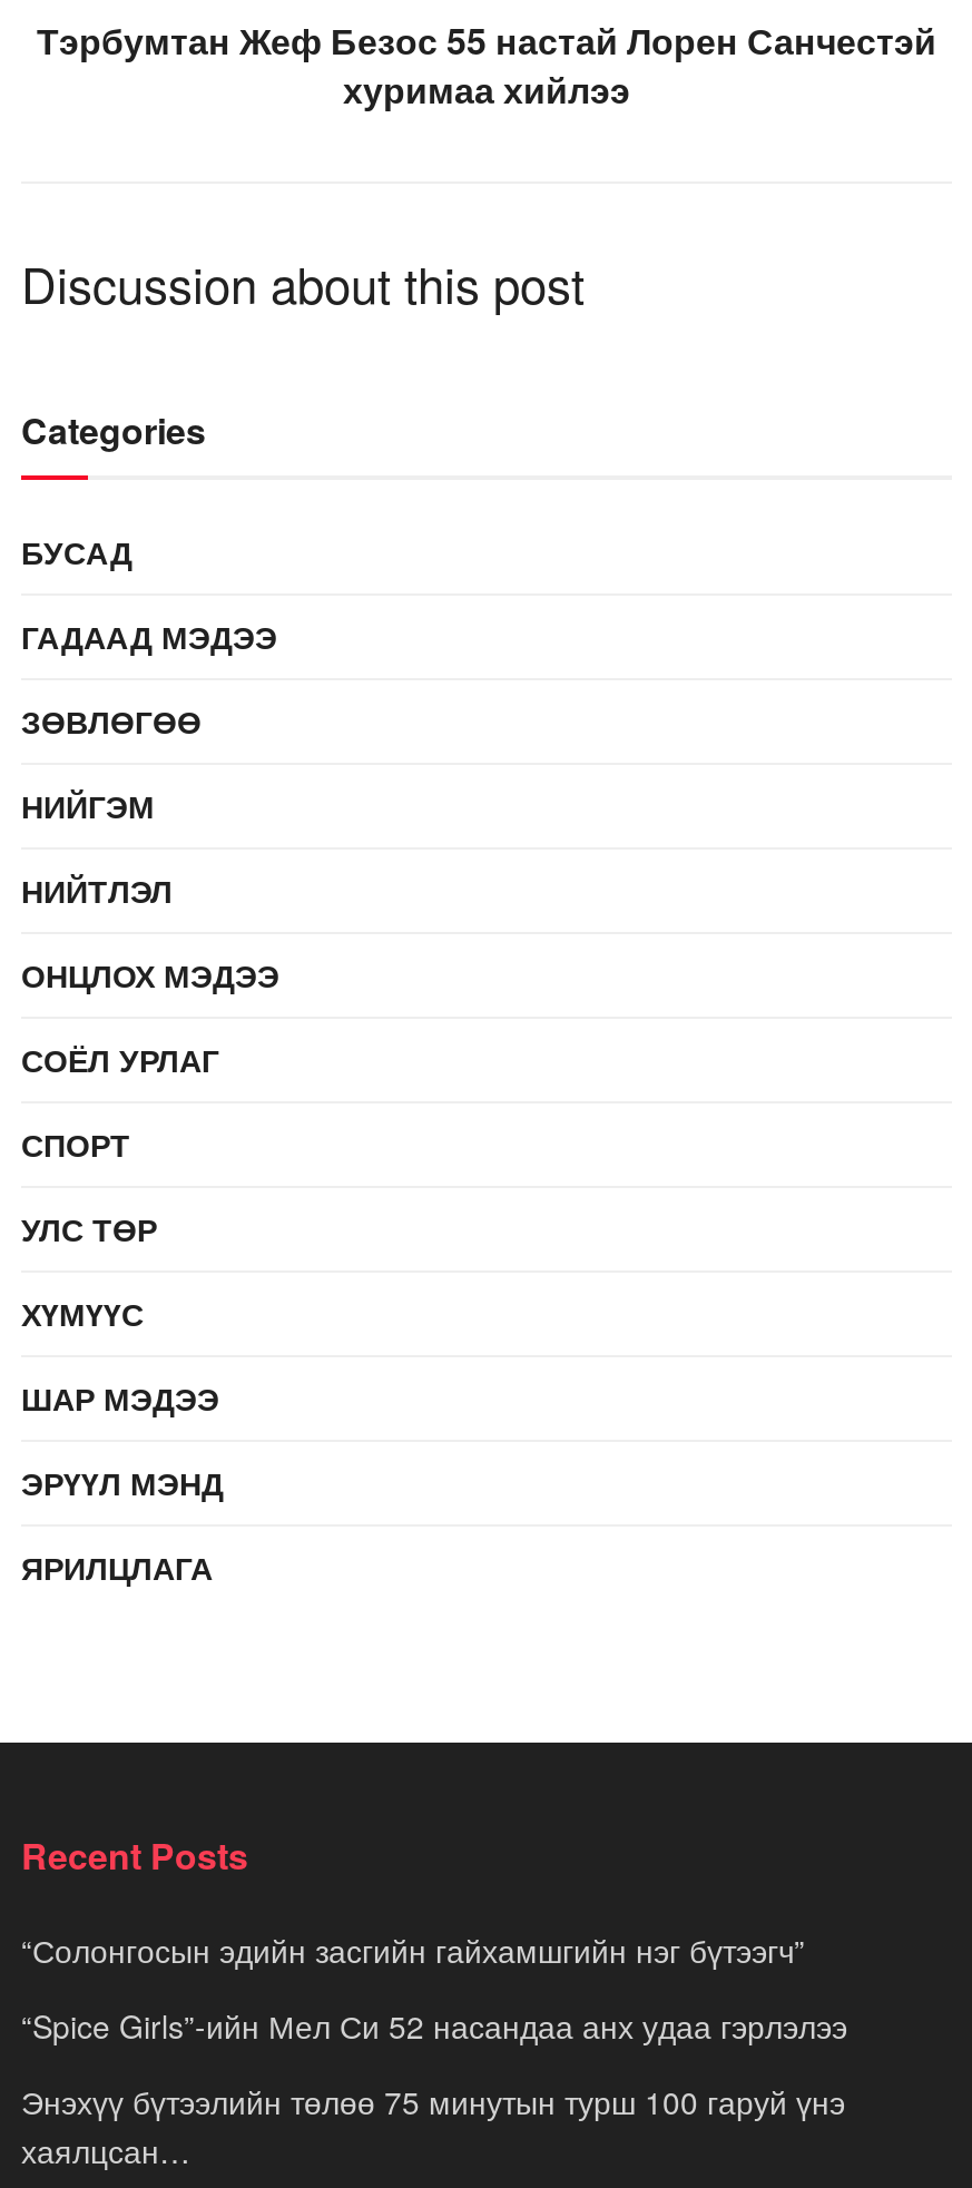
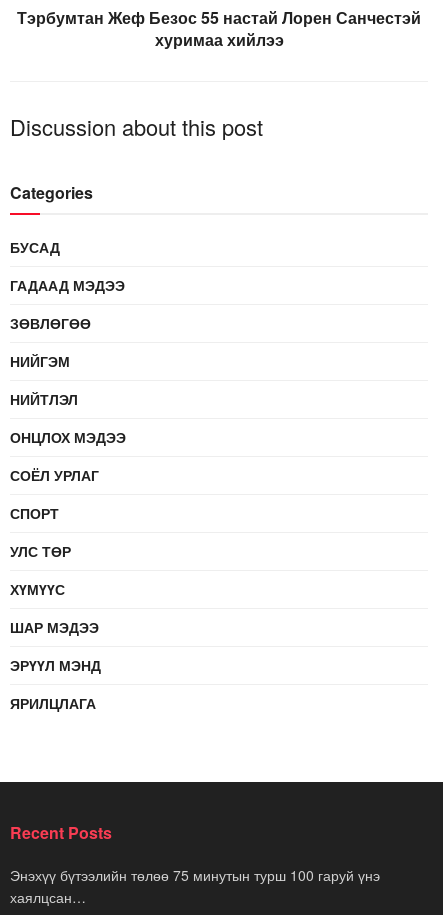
- “Солонгосын эдийн засгийн гайхамшгийн нэг бүтээгч”
- “Spice Girls”-ийн Мел Си 52 насандаа анх удаа гэрлэлээ
